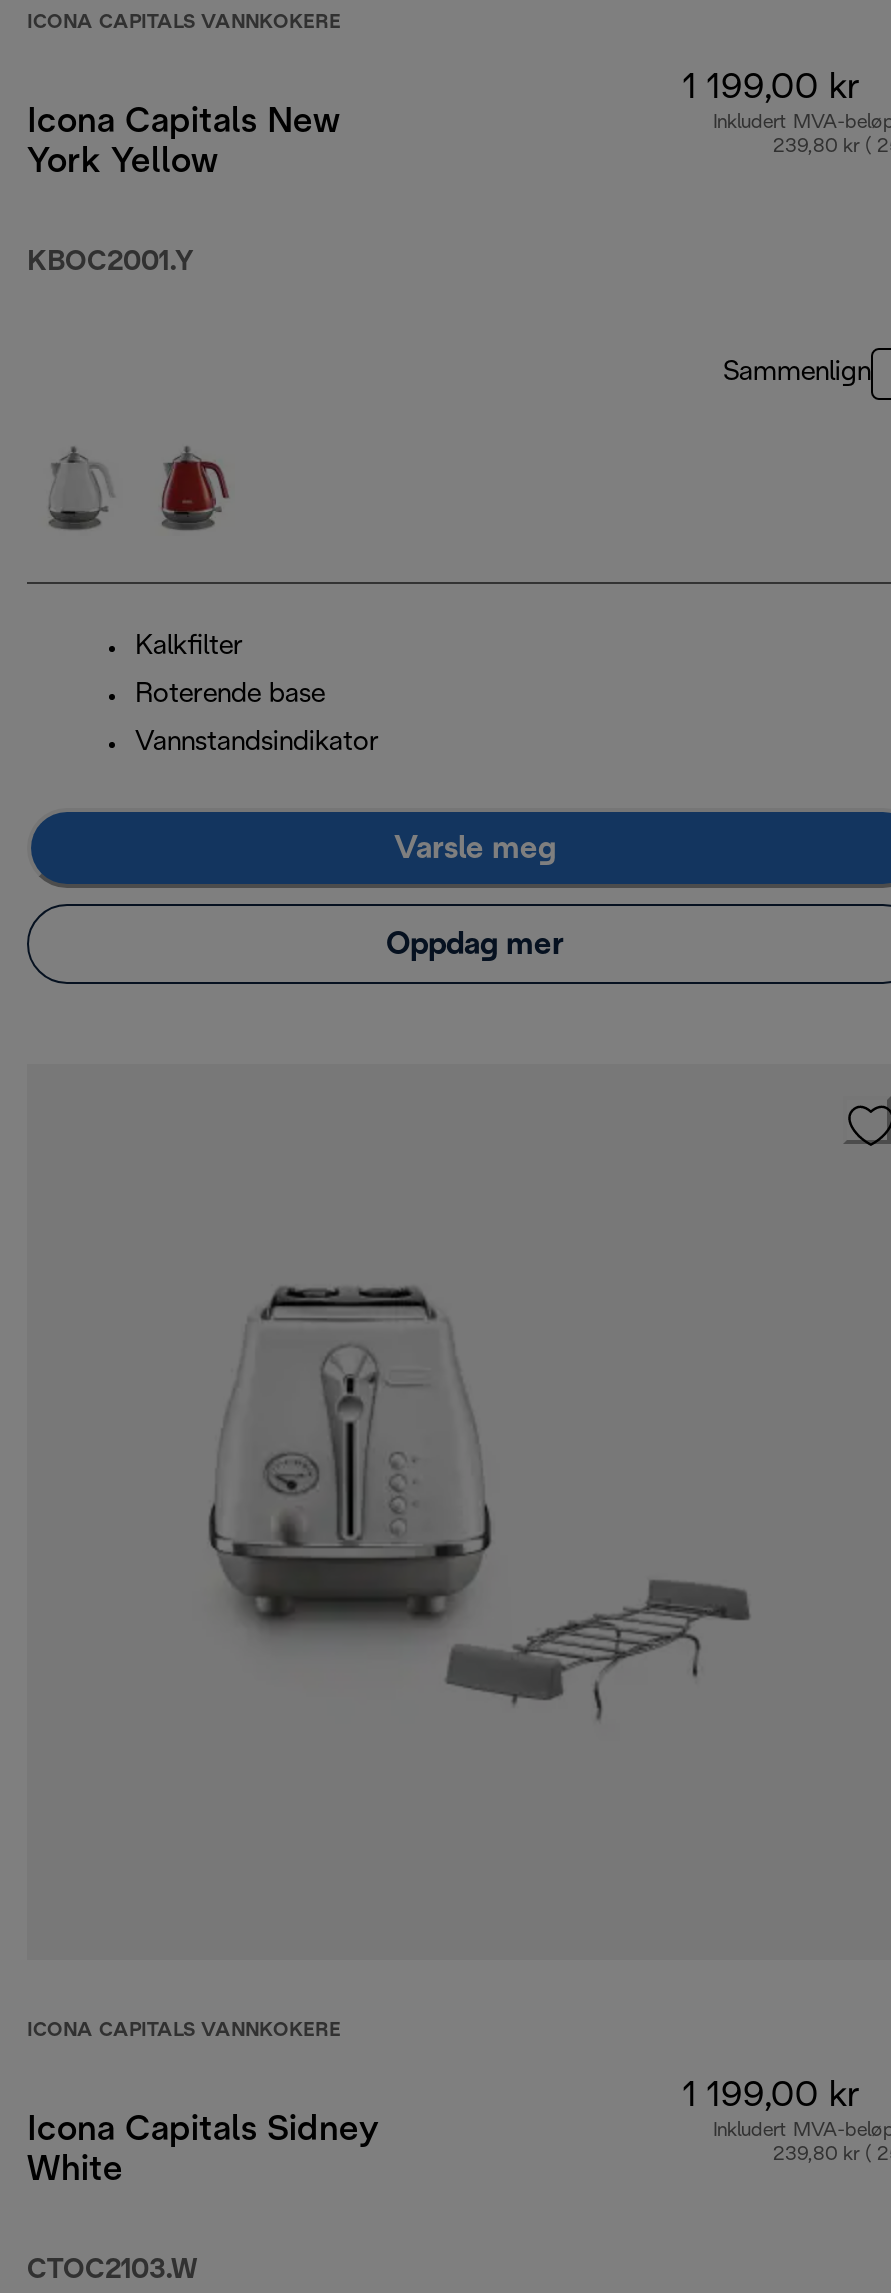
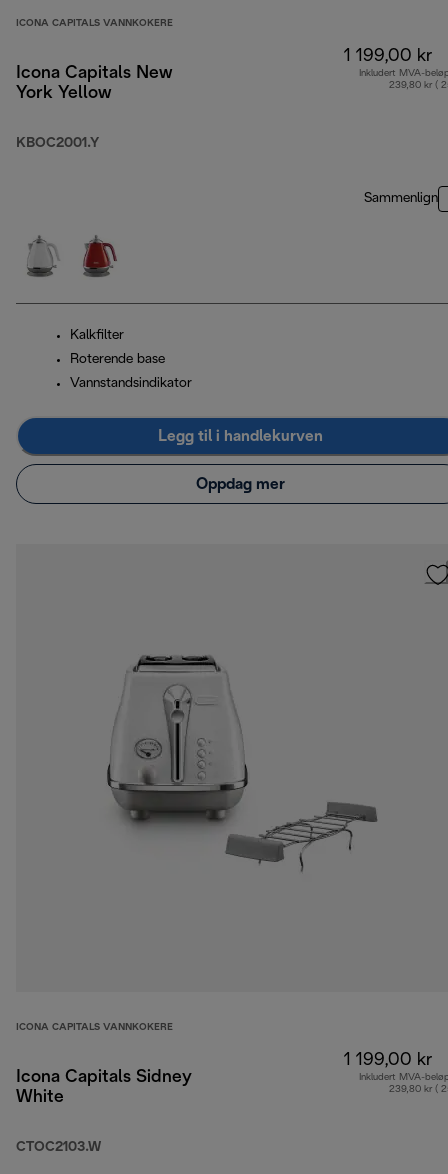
- Varsle meg
+ Legg til i handlekurven
